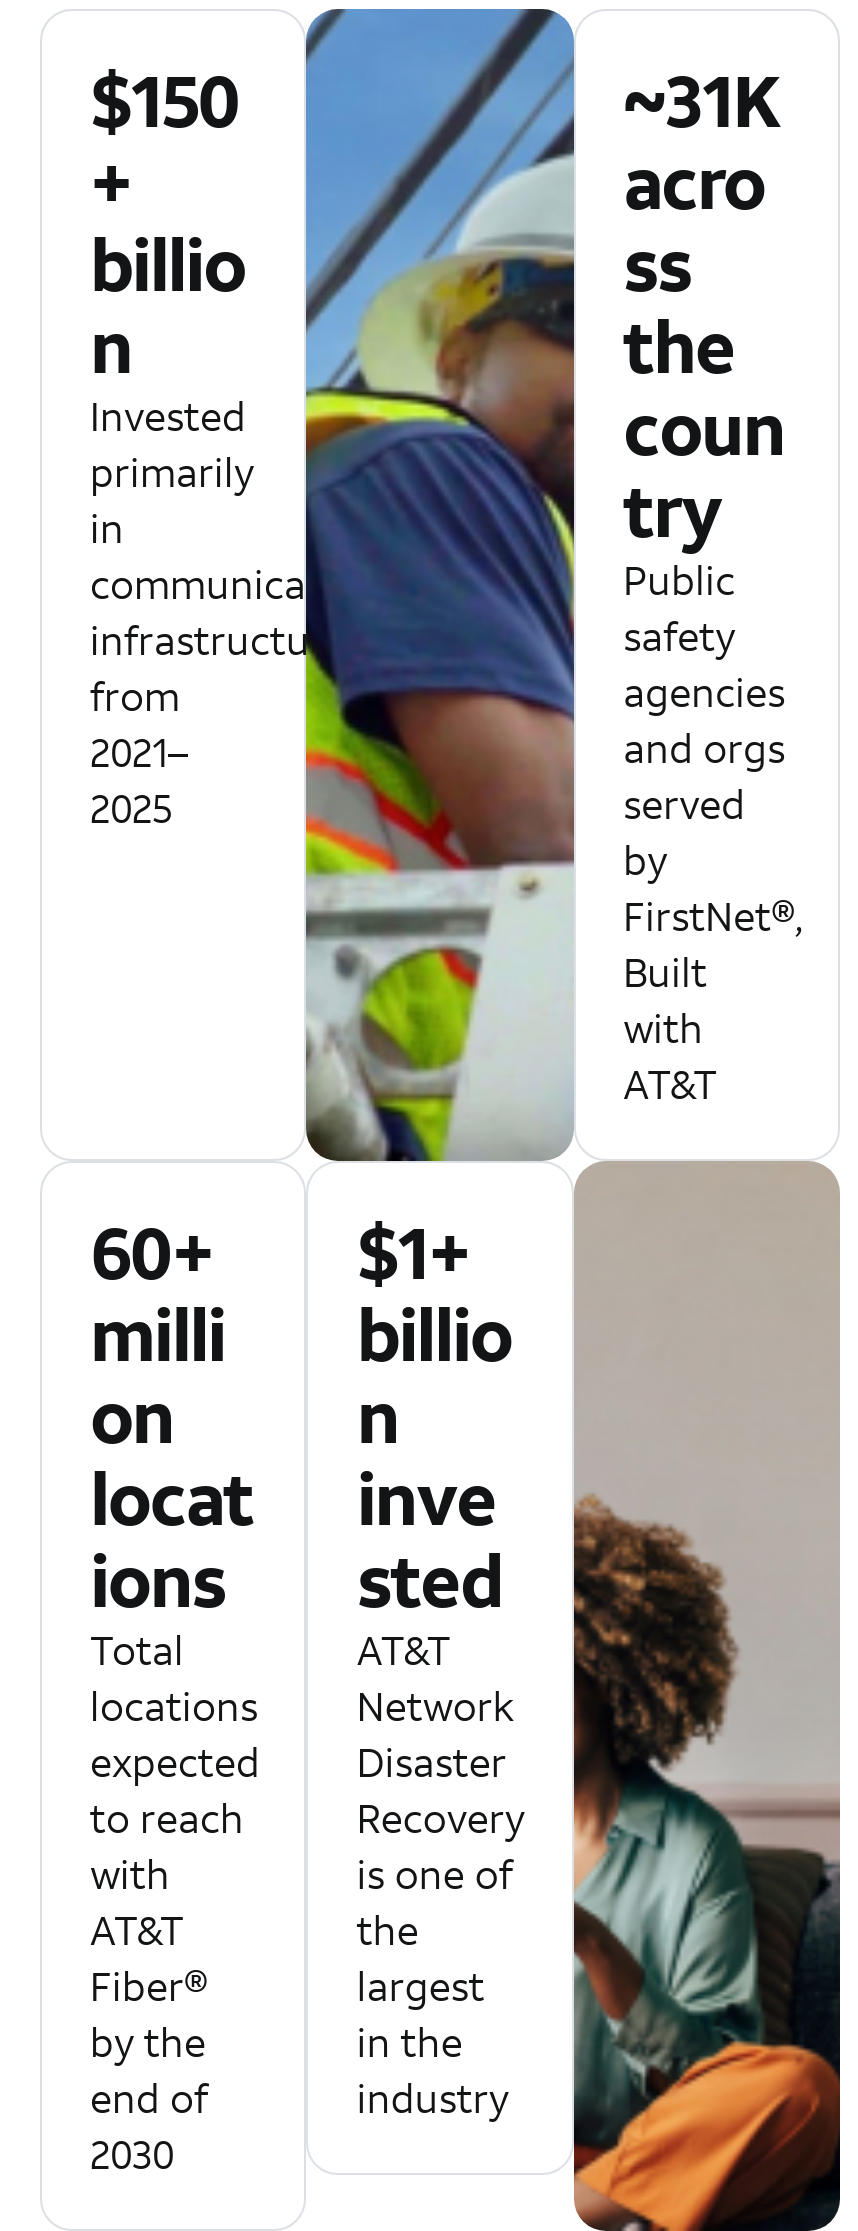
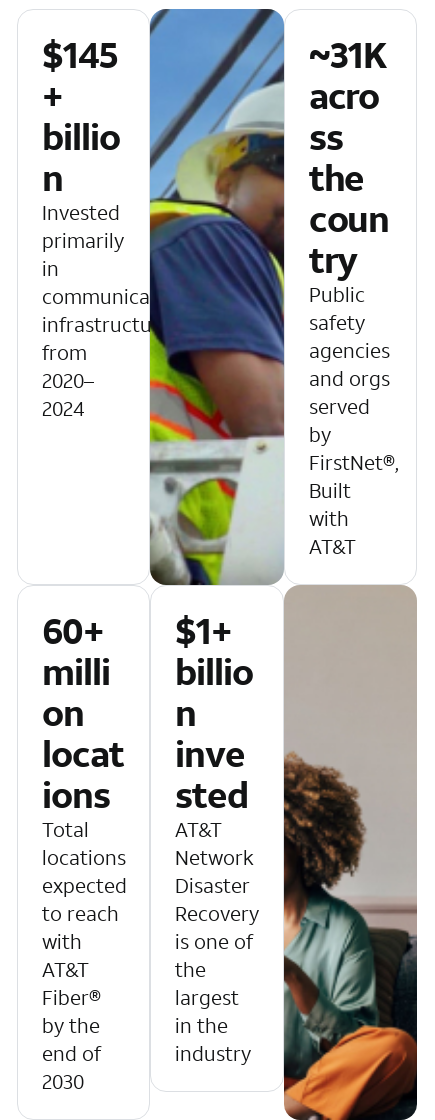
- $150
+ $145

- 2021–
+ 2020–

- 2025
+ 2024
